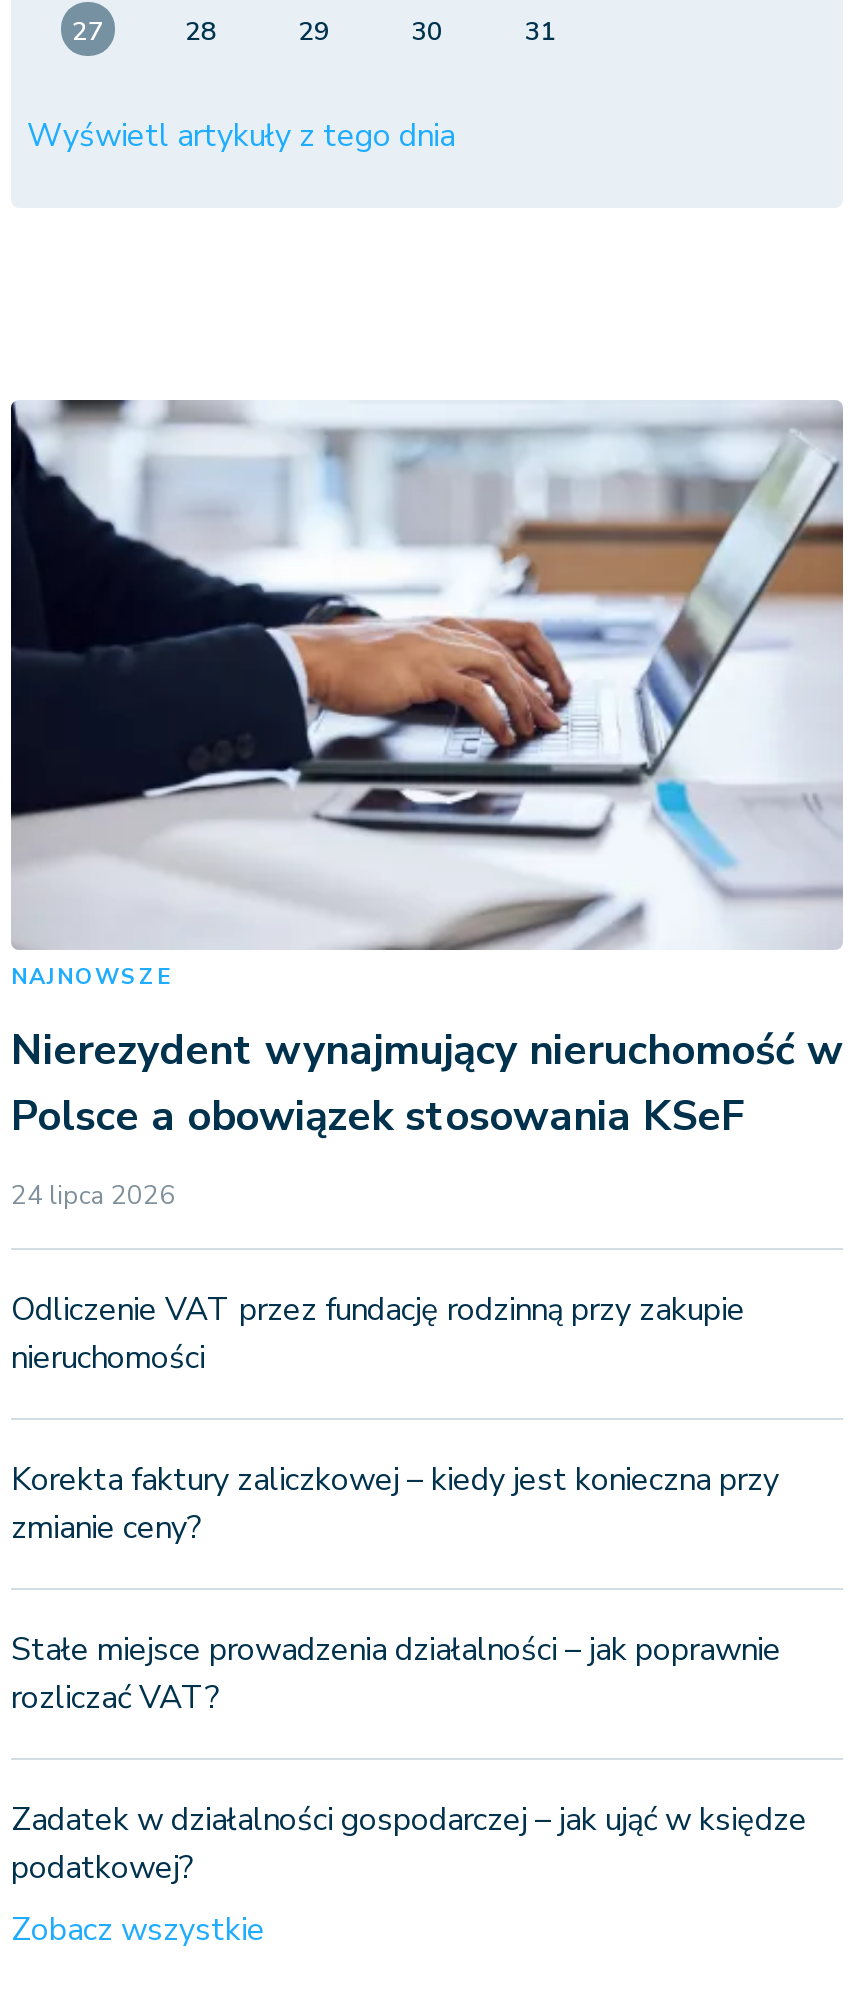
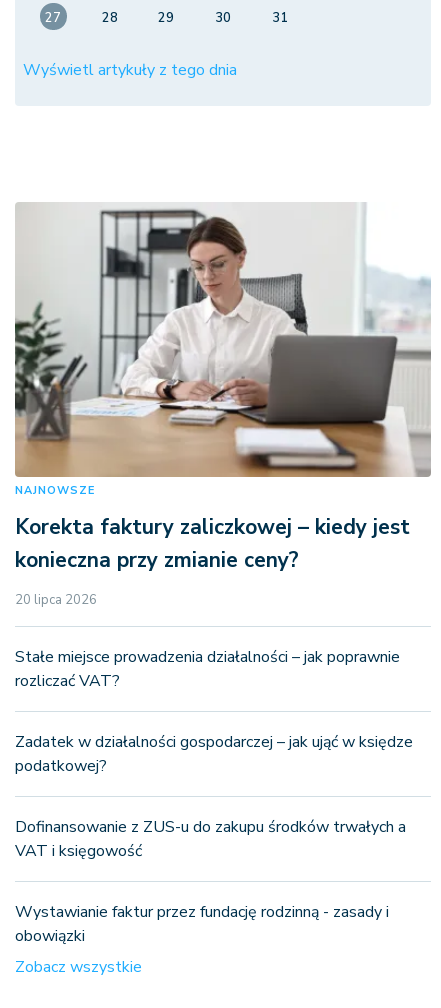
- [image]
- Nierezydent wynajmujący nieruchomość w
- Polsce a obowiązek stosowania KSeF
- 24 lipca 2026
- Odliczenie VAT przez fundację rodzinną przy zakupie
- nieruchomości
- Korekta faktury zaliczkowej – kiedy jest konieczna przy
- zmianie ceny?
+ [image]
+ Korekta faktury zaliczkowej – kiedy jest
+ konieczna przy zmianie ceny?
+ 20 lipca 2026

moved up: Stałe miejsce prowadzenia działalności – jak poprawnie | rozliczać VAT? | Zadatek w działalności gospodarczej – jak ująć w księdze | podatkowej?

+ Dofinansowanie z ZUS-u do zakupu środków trwałych a
+ VAT i księgowość
+ Wystawianie faktur przez fundację rodzinną - zasady i
+ obowiązki
